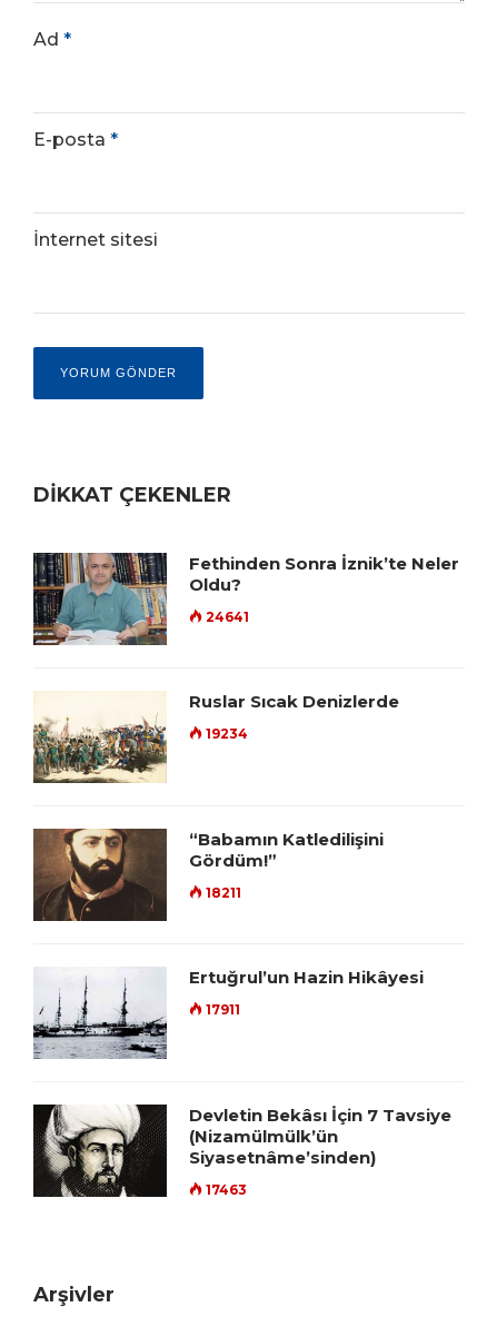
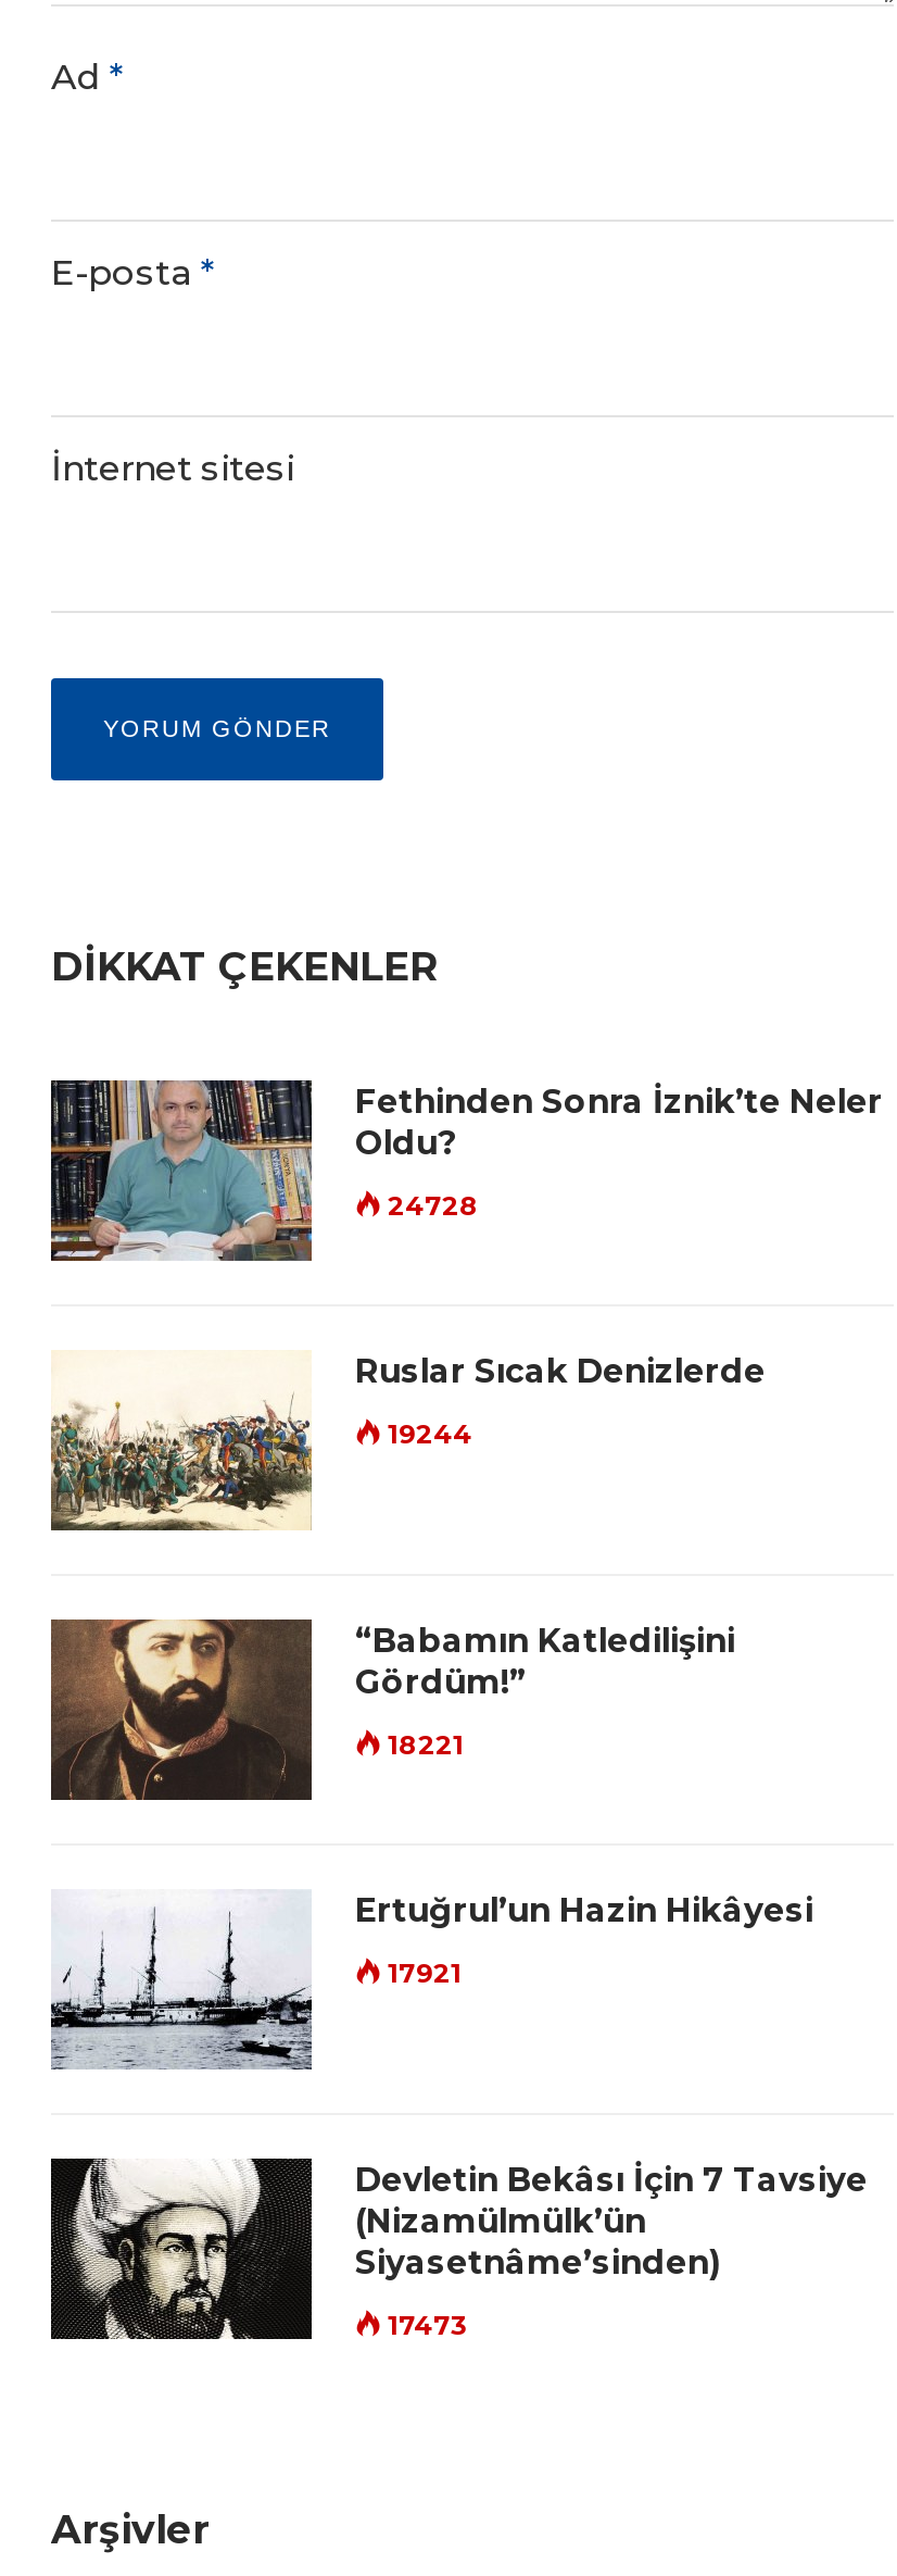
- 24641
+ 24728

- 19234
+ 19244

- 18211
+ 18221

- 17911
+ 17921

- 17463
+ 17473
